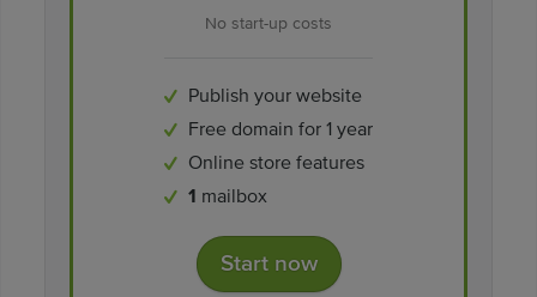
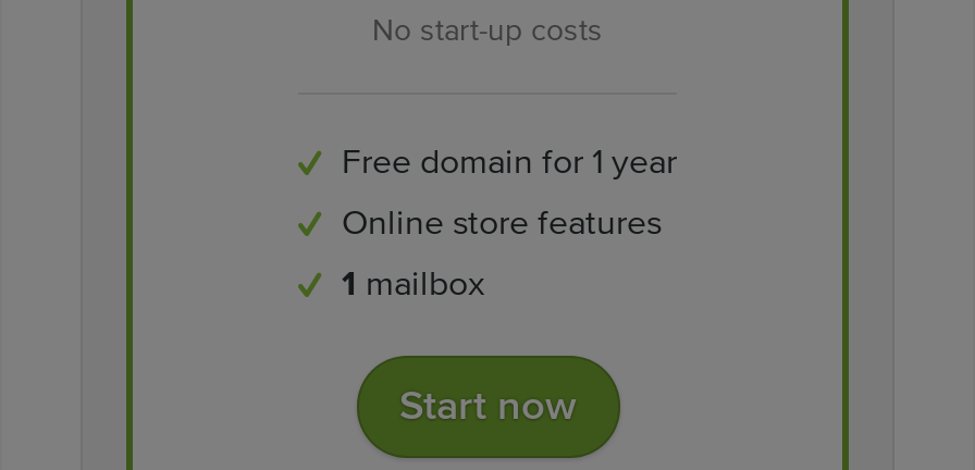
- Publish your website
